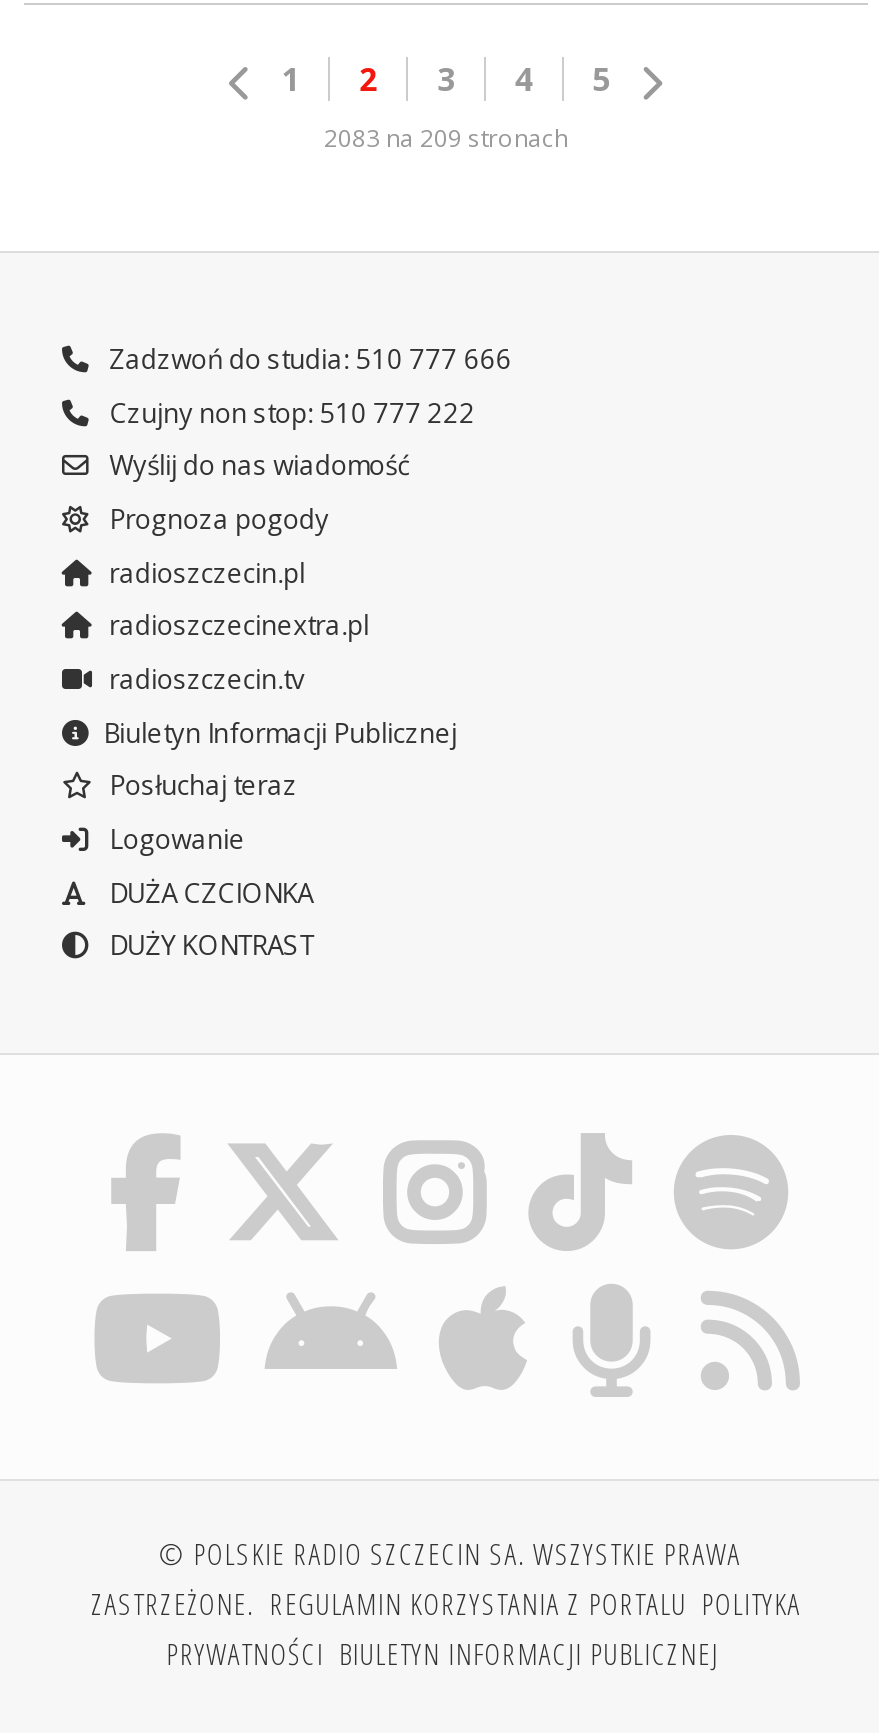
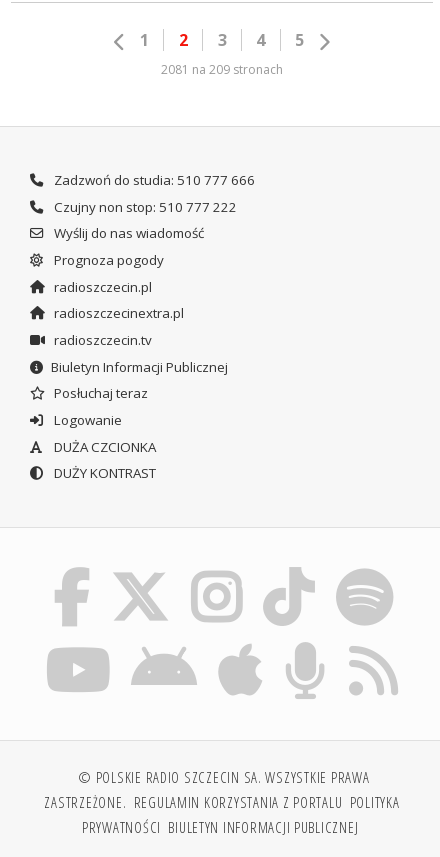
- 2083 na 209 stronach
+ 2081 na 209 stronach
